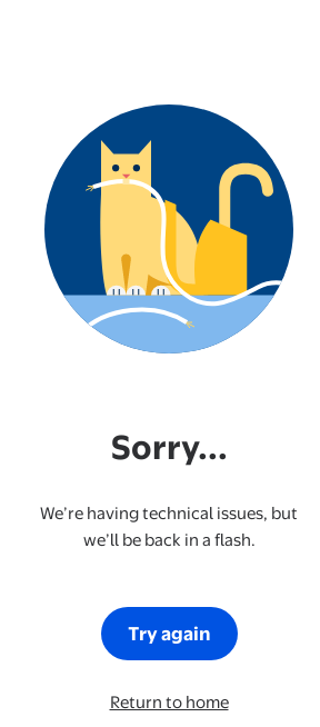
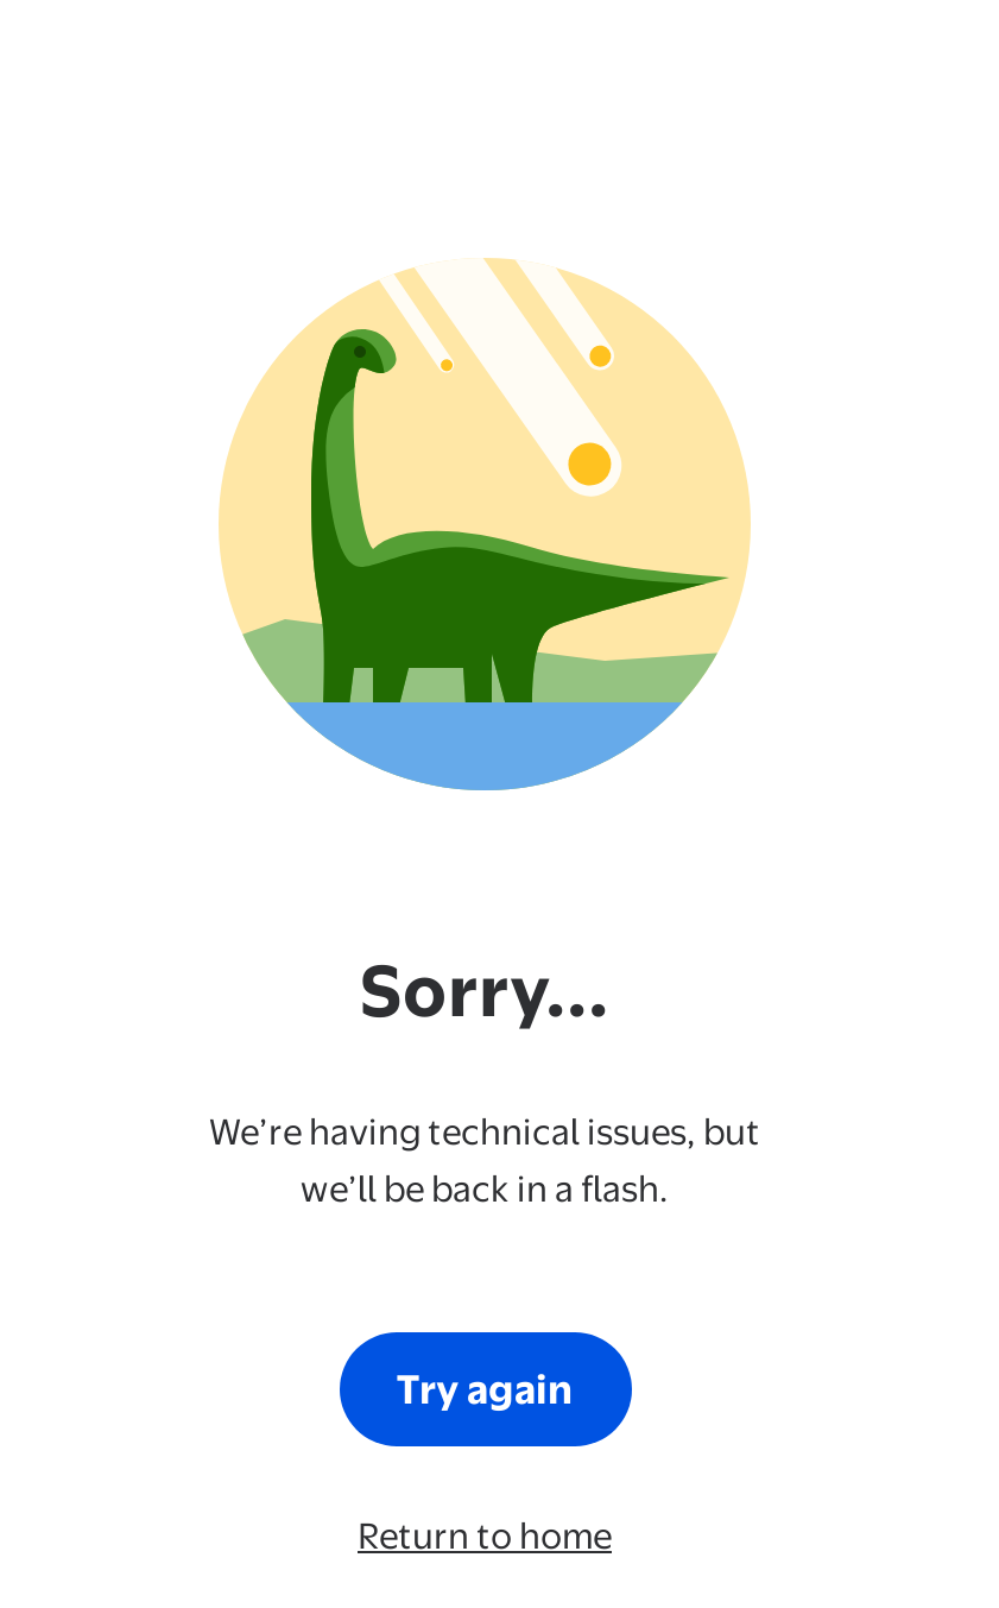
- [image]
+ [image]
